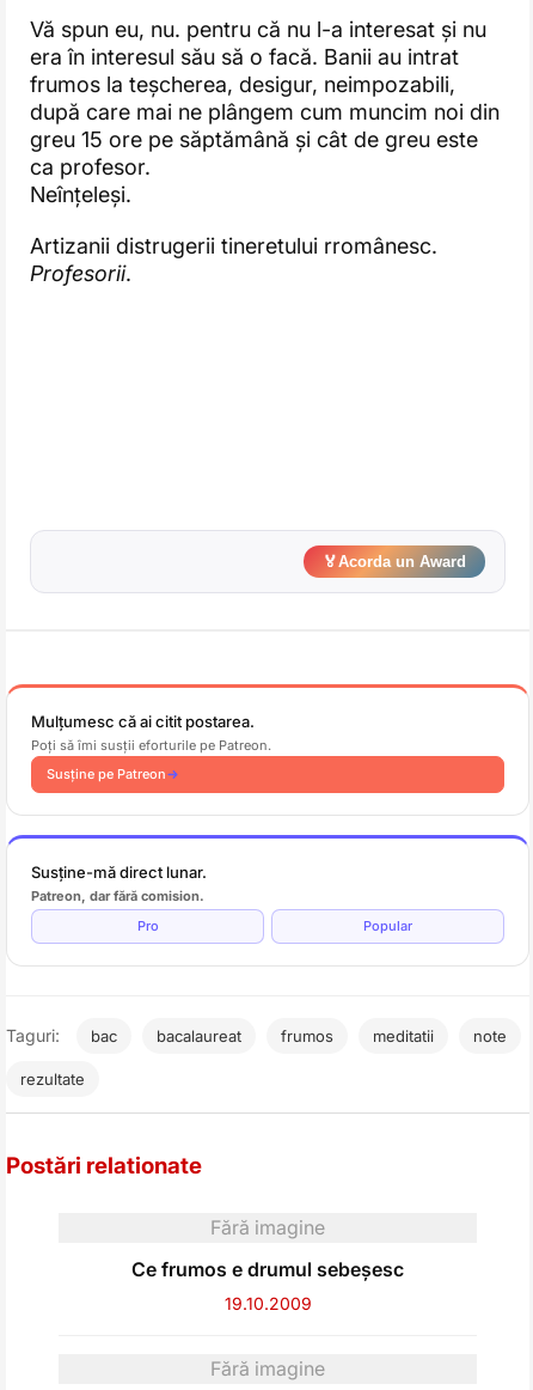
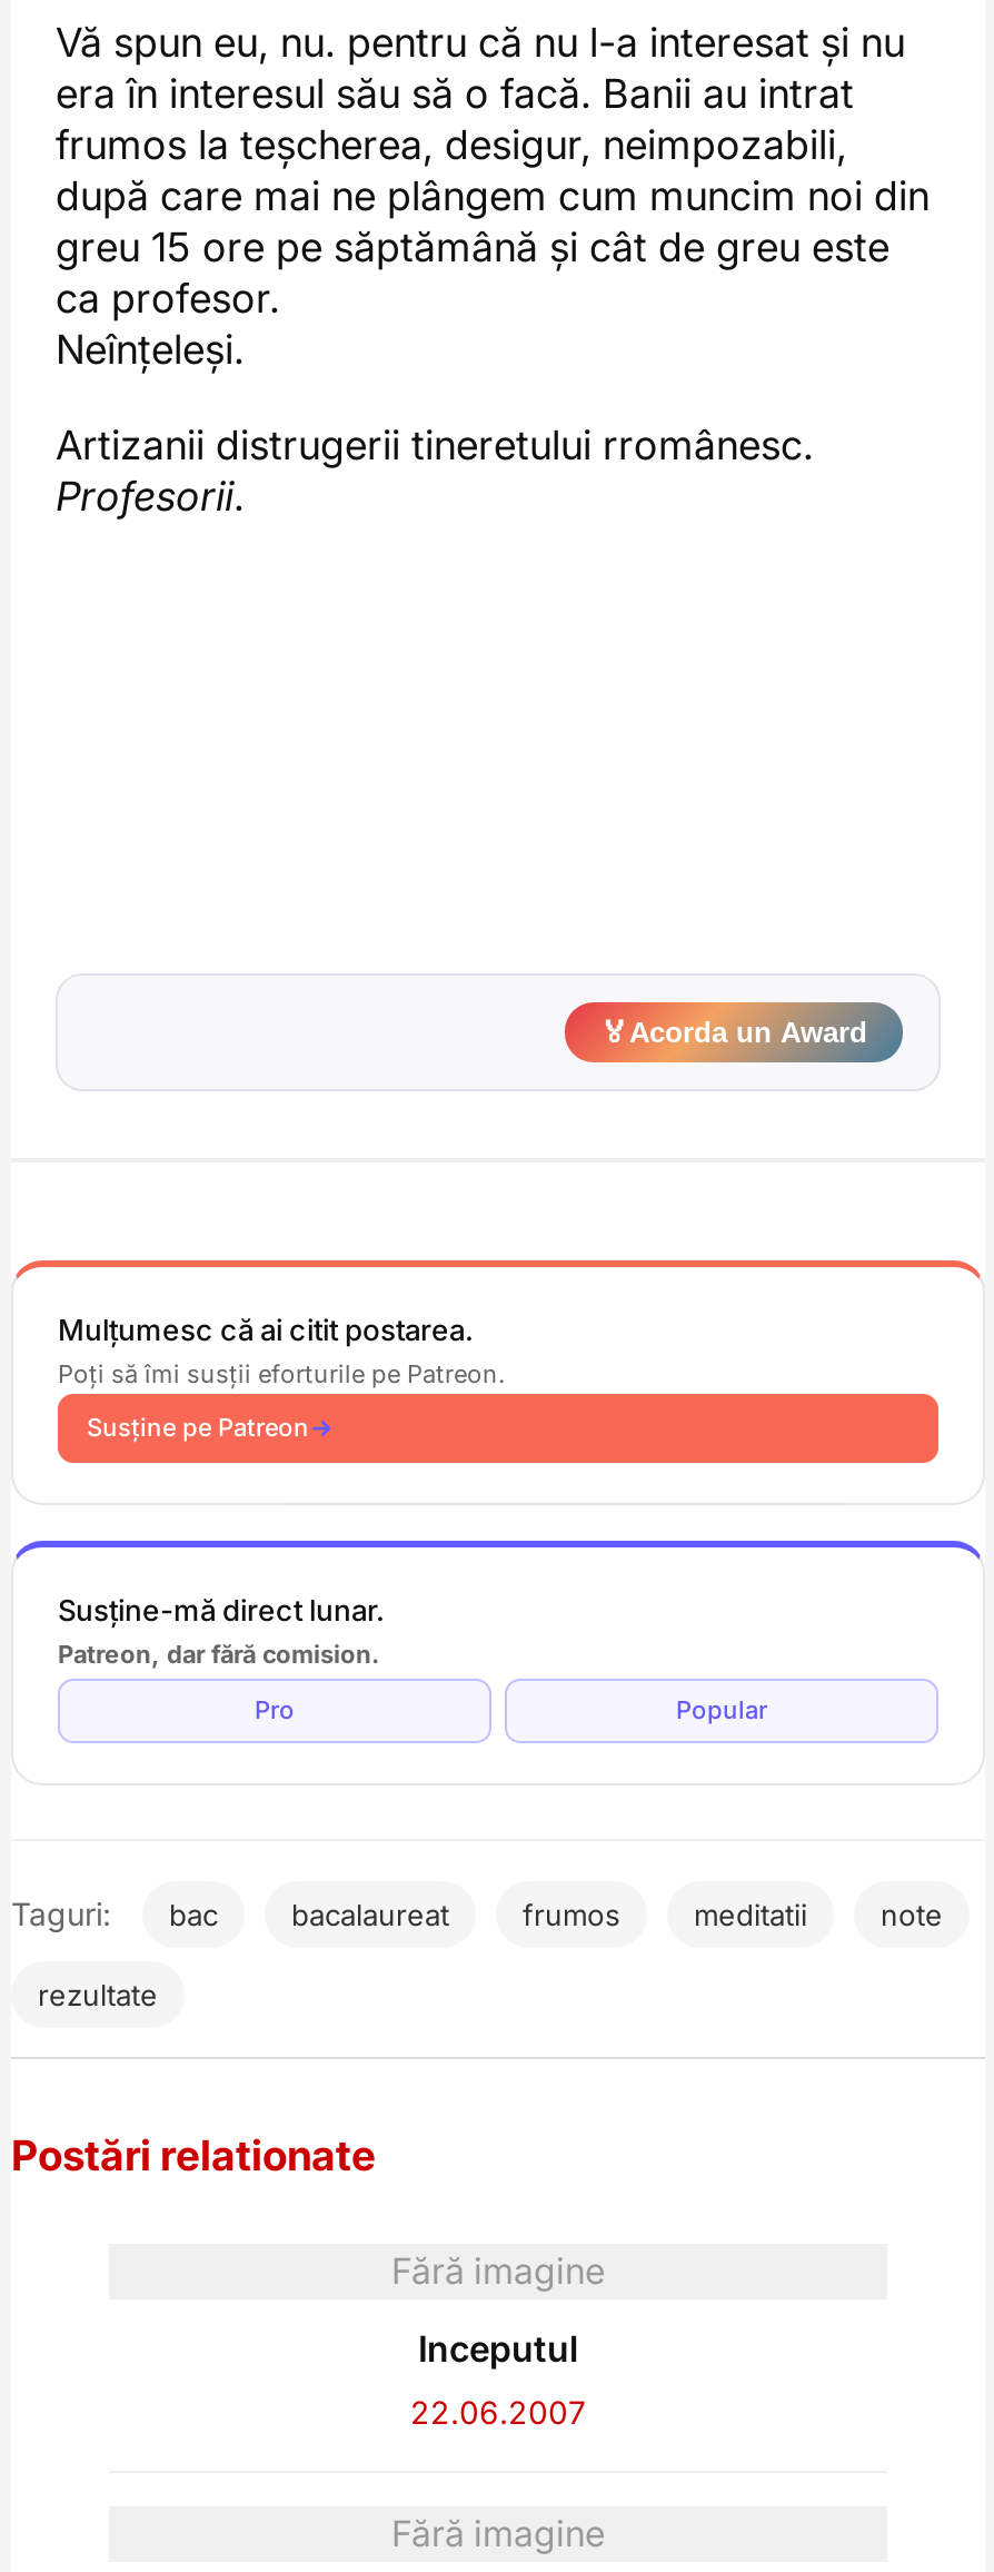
- Ce frumos e drumul sebeșesc
+ Inceputul

- 19.10.2009
+ 22.06.2007
